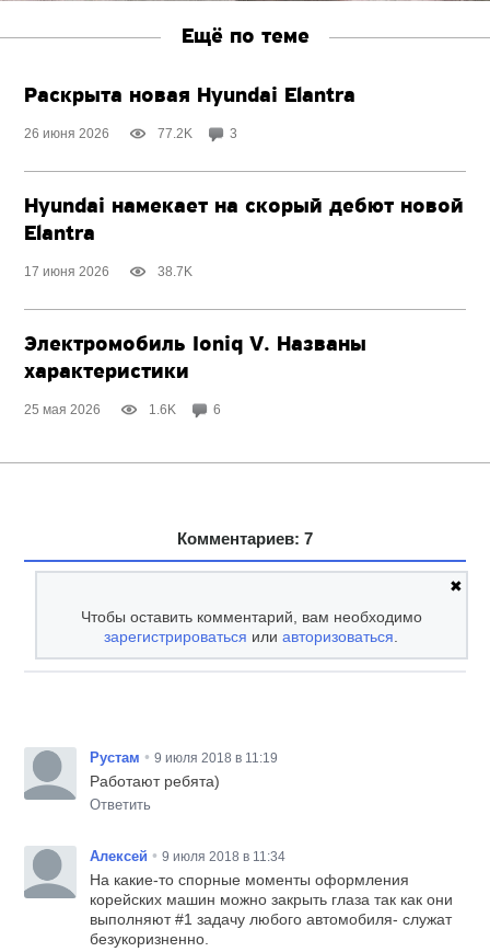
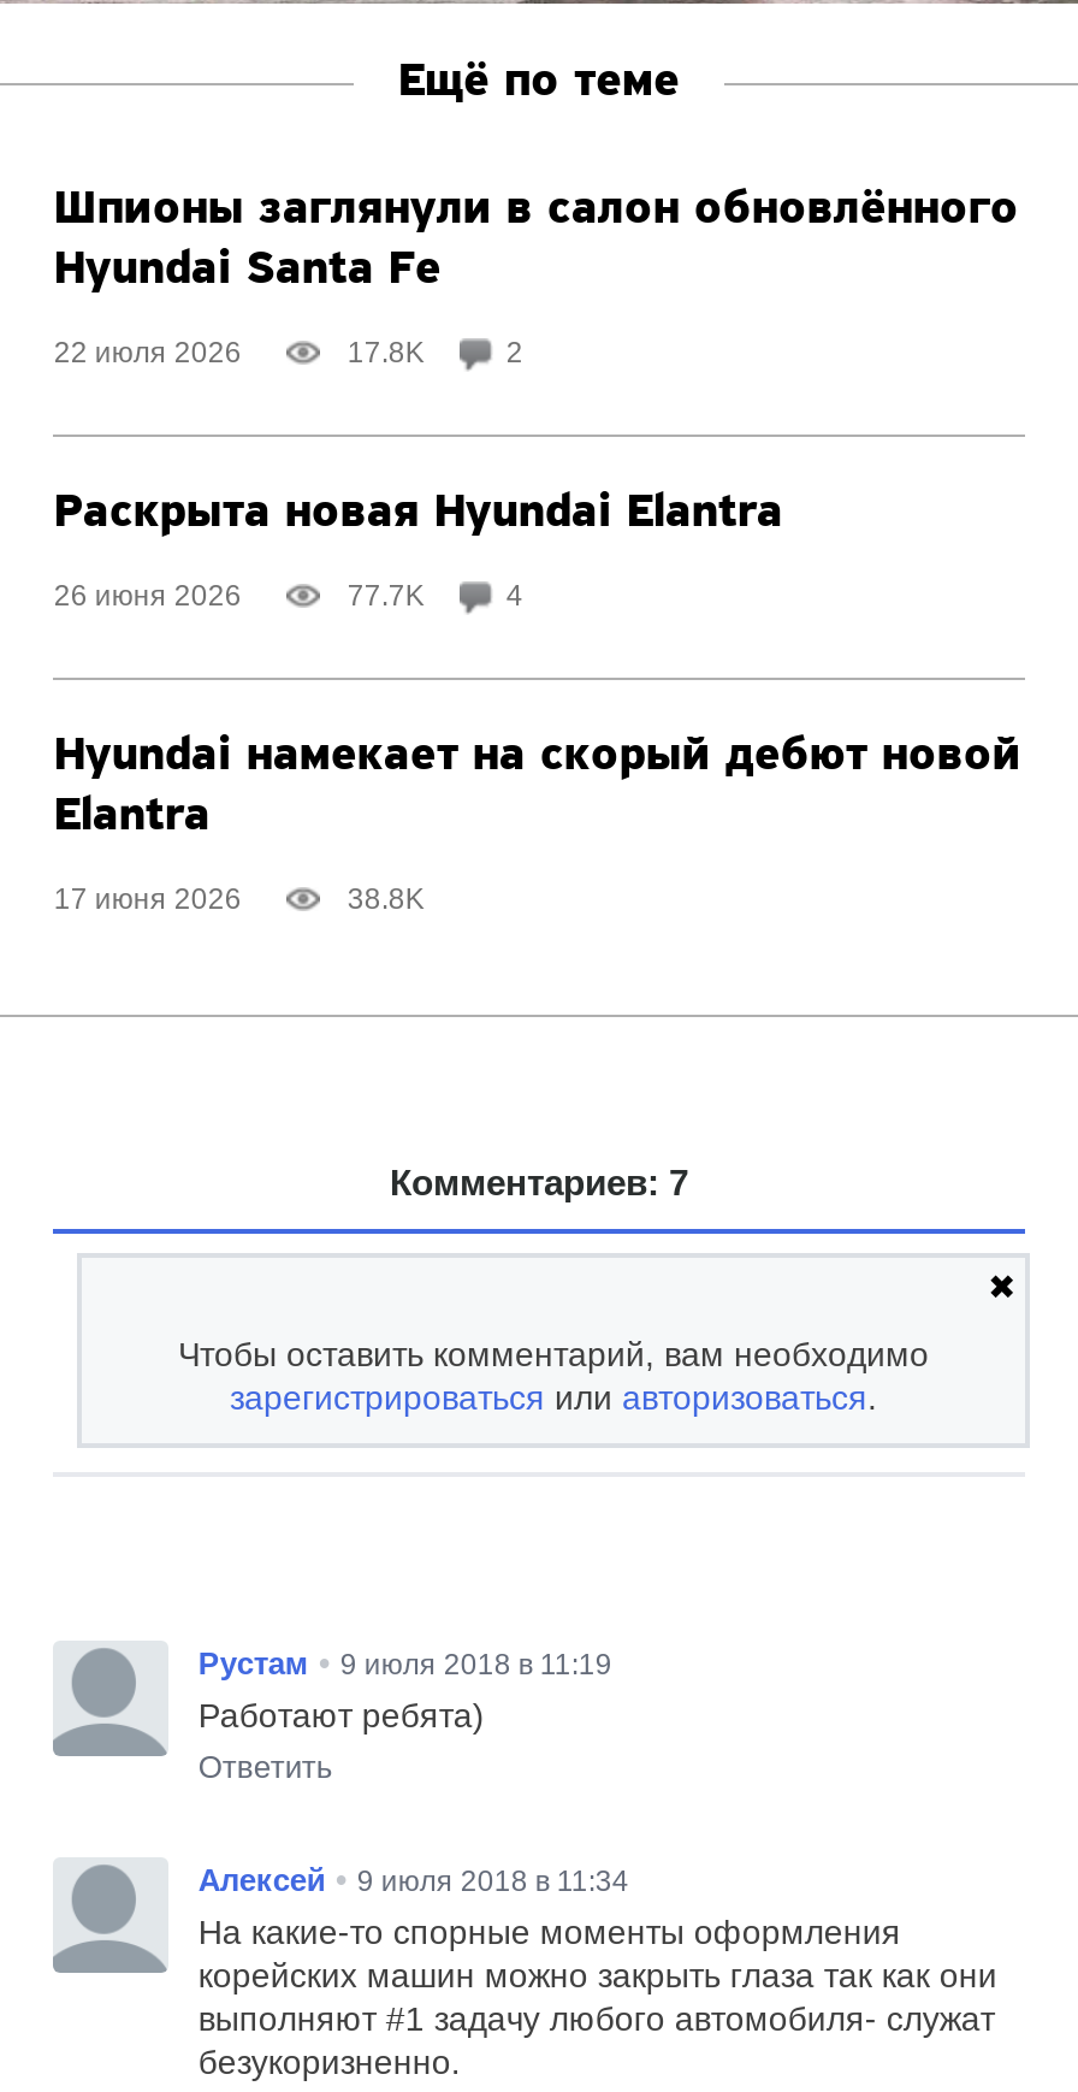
+ Шпионы заглянули в салон обновлённого
+ Hyundai Santa Fe
+ 22 июля 2026
+ 17.8K
+ 2

moved down: Раскрыта новая Hyundai Elantra | 26 июня 2026 | Hyundai намекает на скорый дебют новой | Elantra | 17 июня 2026

- 77.2K
- 3
+ 77.7K
+ 4

- 38.7K
- Электромобиль Ioniq V. Названы
- характеристики
- 25 мая 2026
- 1.6K
- 6
+ 38.8K
